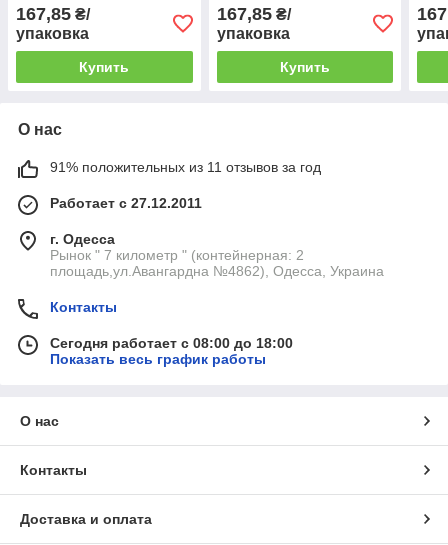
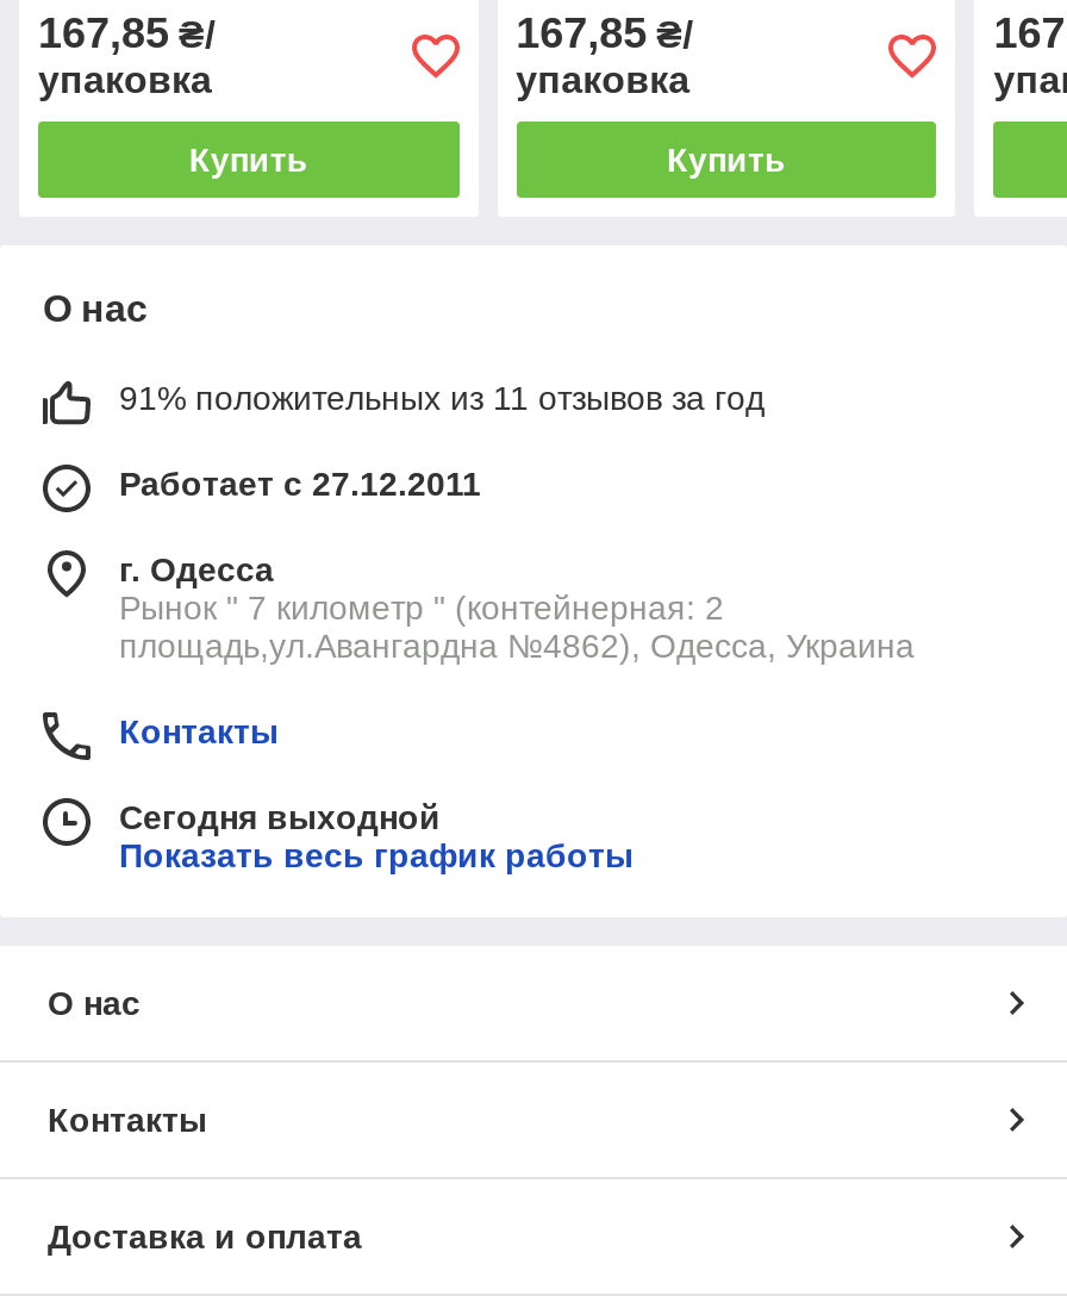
- Сегодня работает с 08:00 до 18:00
+ Сегодня выходной
